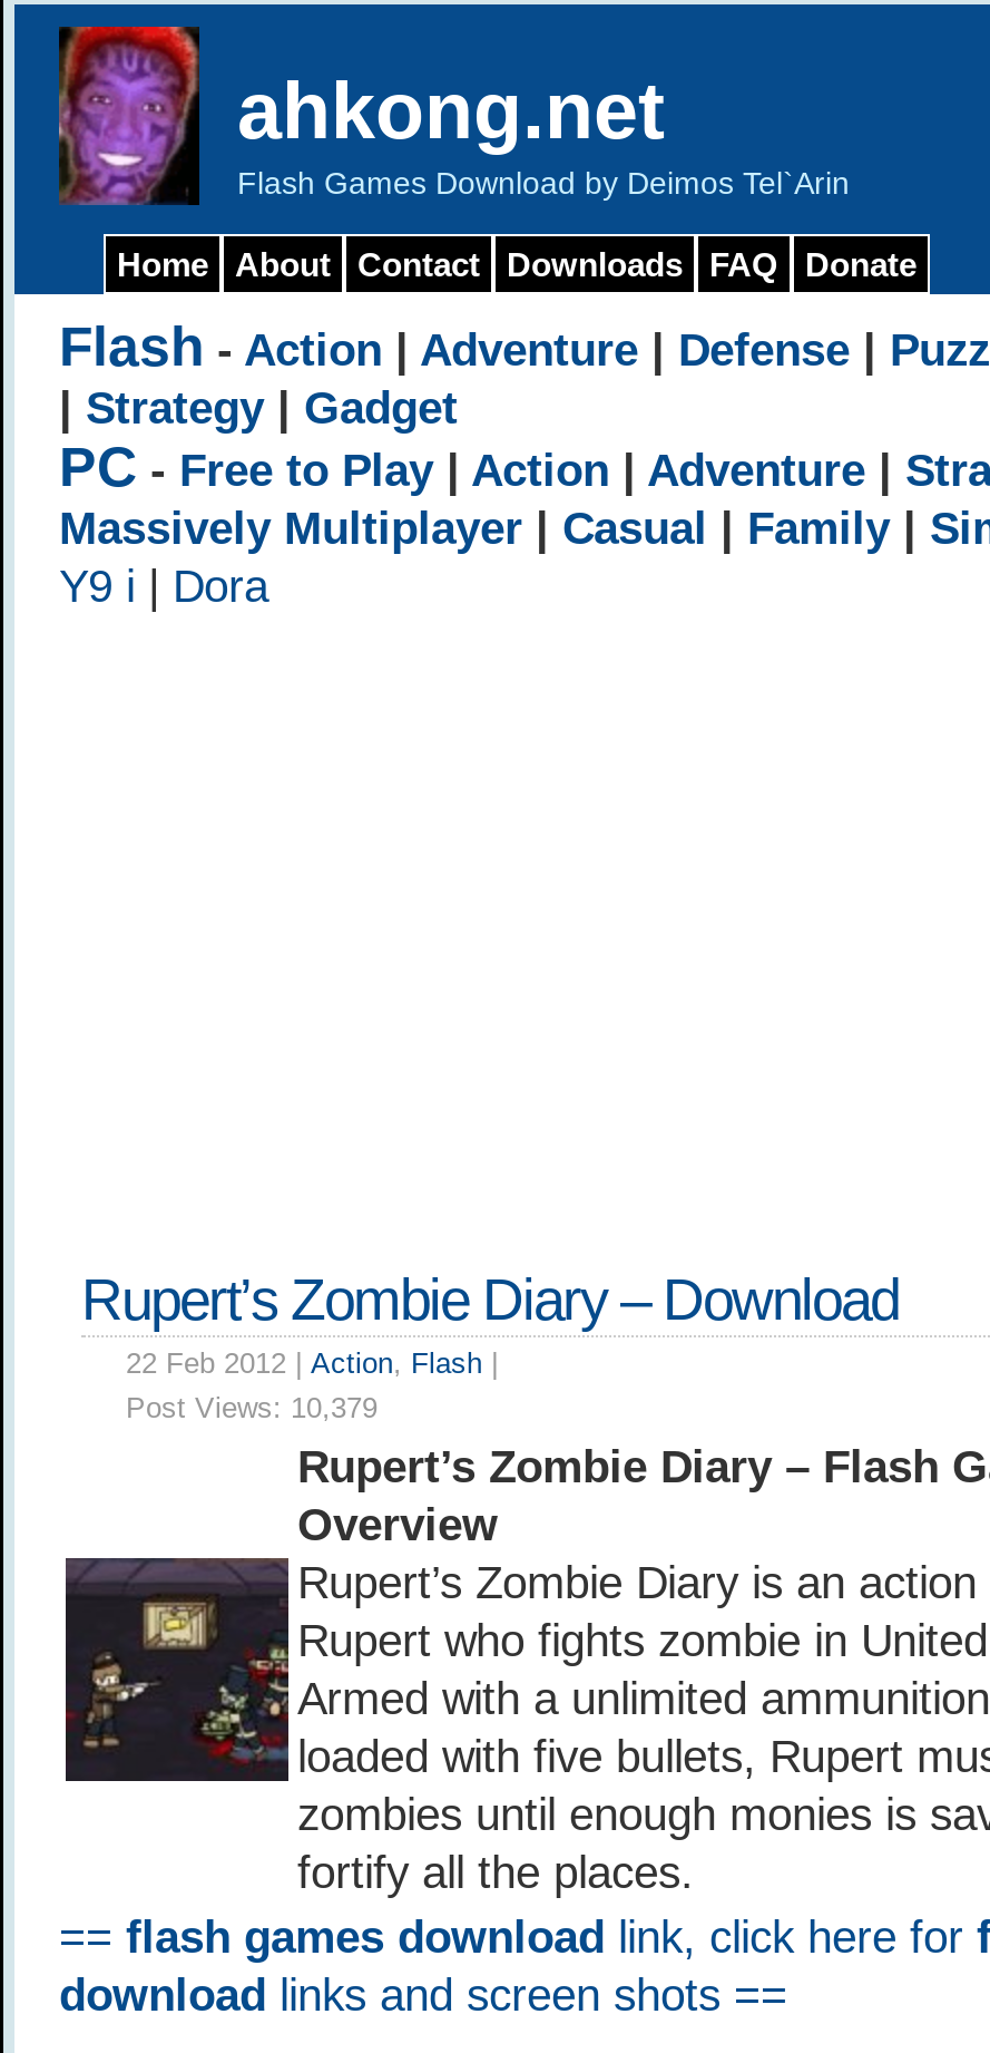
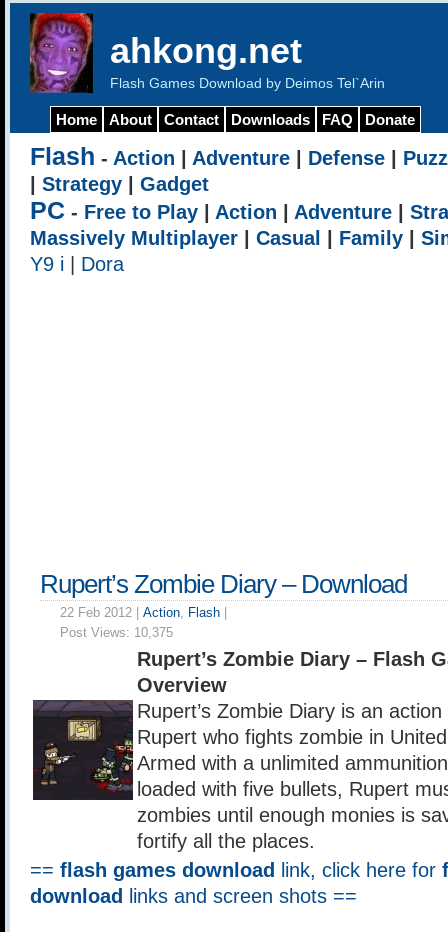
- Post Views: 10,379
+ Post Views: 10,375
